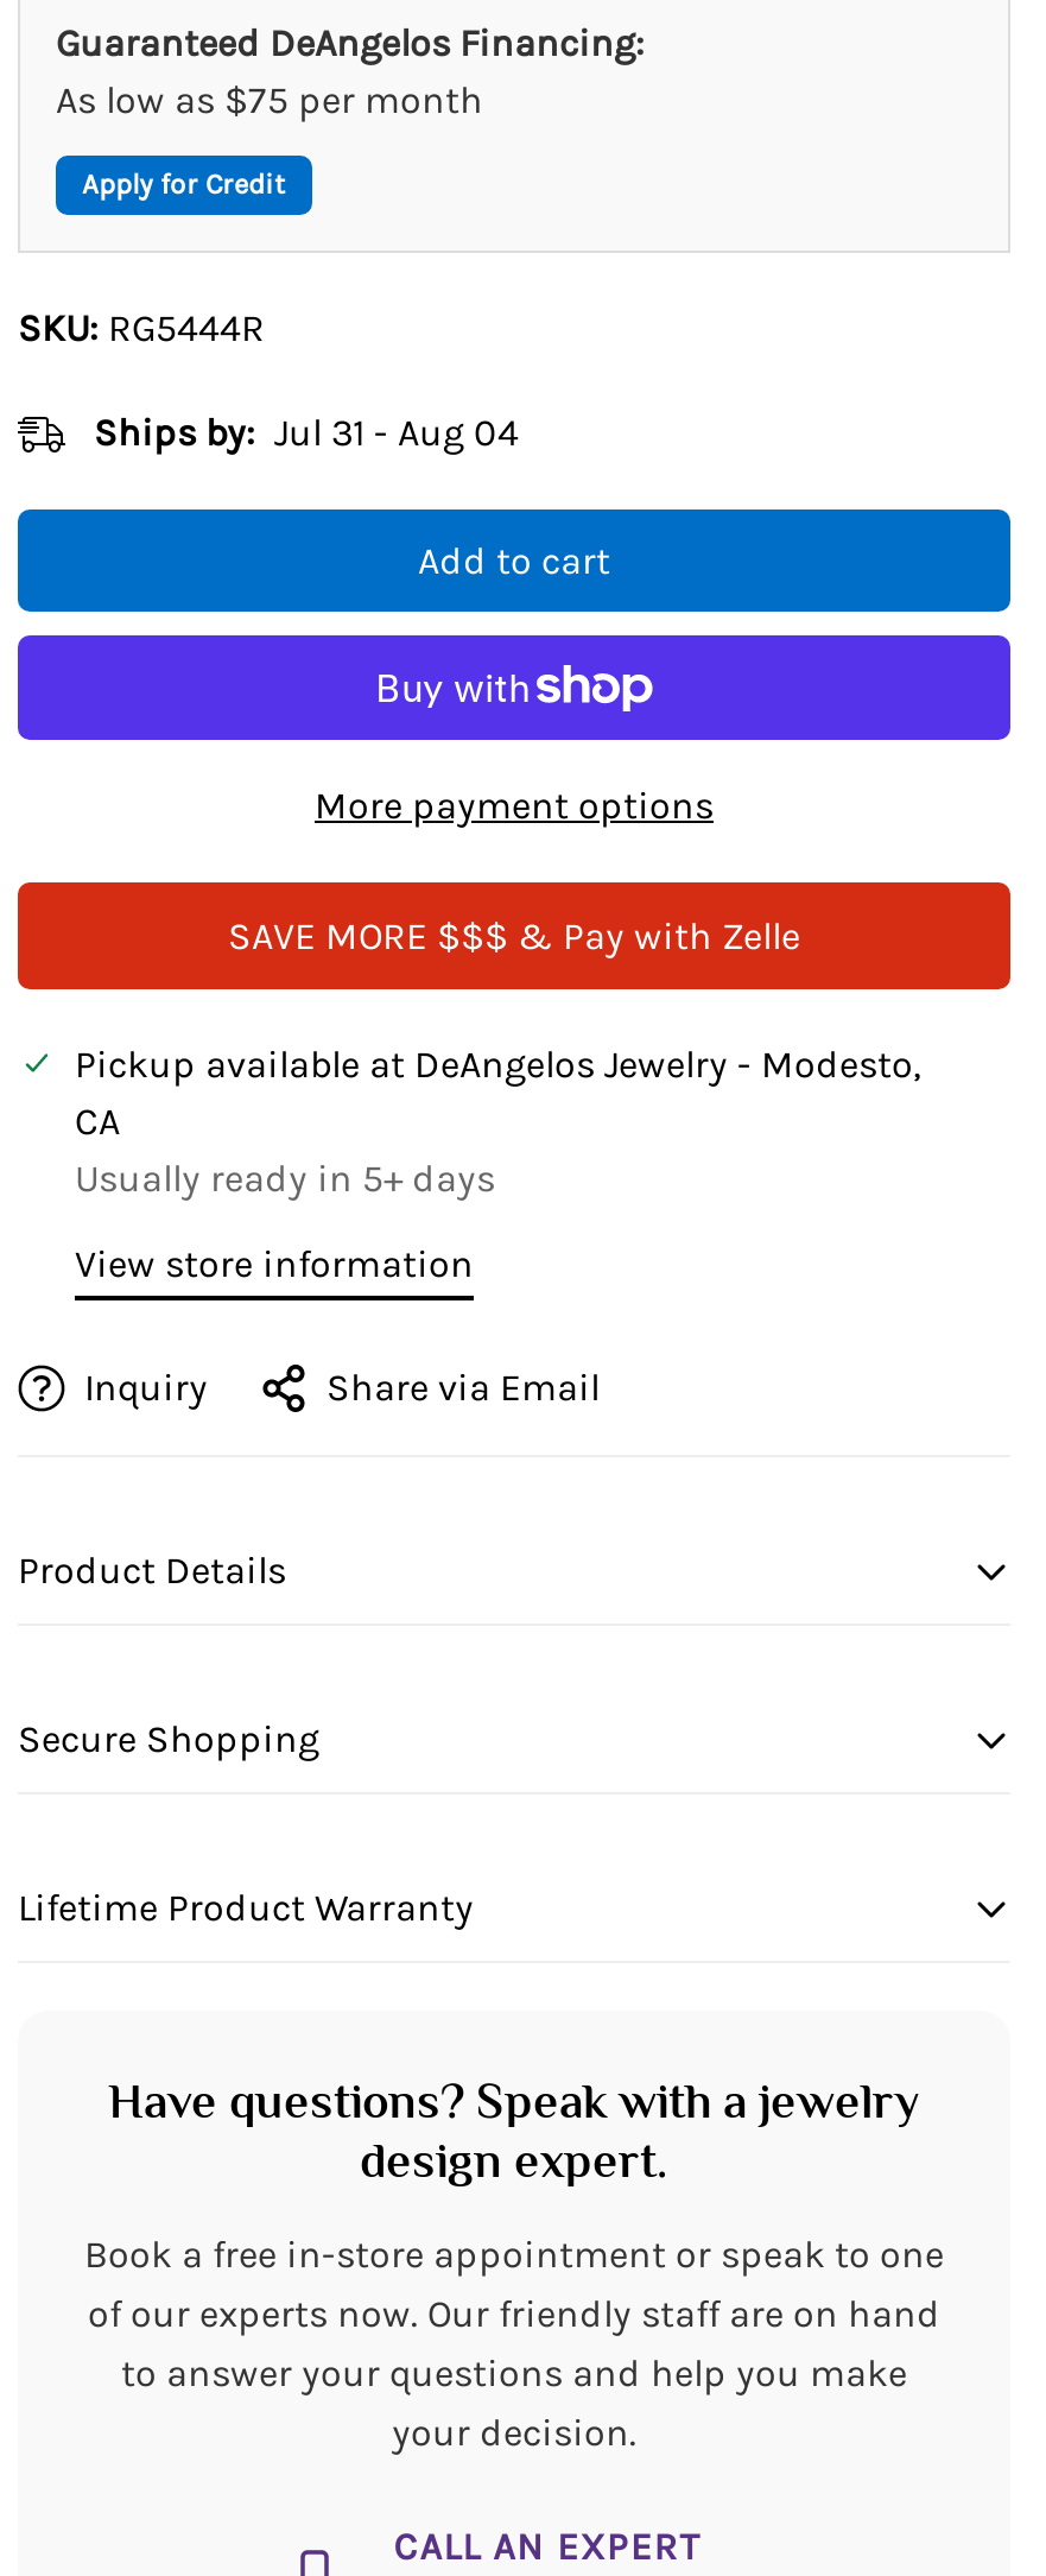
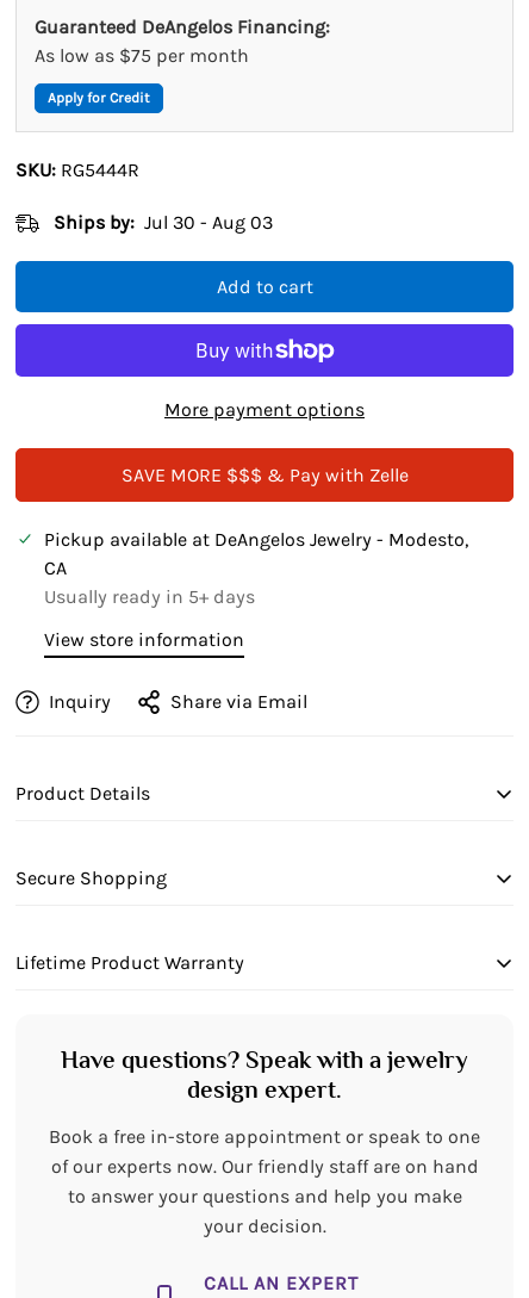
- Ships by: Jul 31 - Aug 04
+ Ships by: Jul 30 - Aug 03
